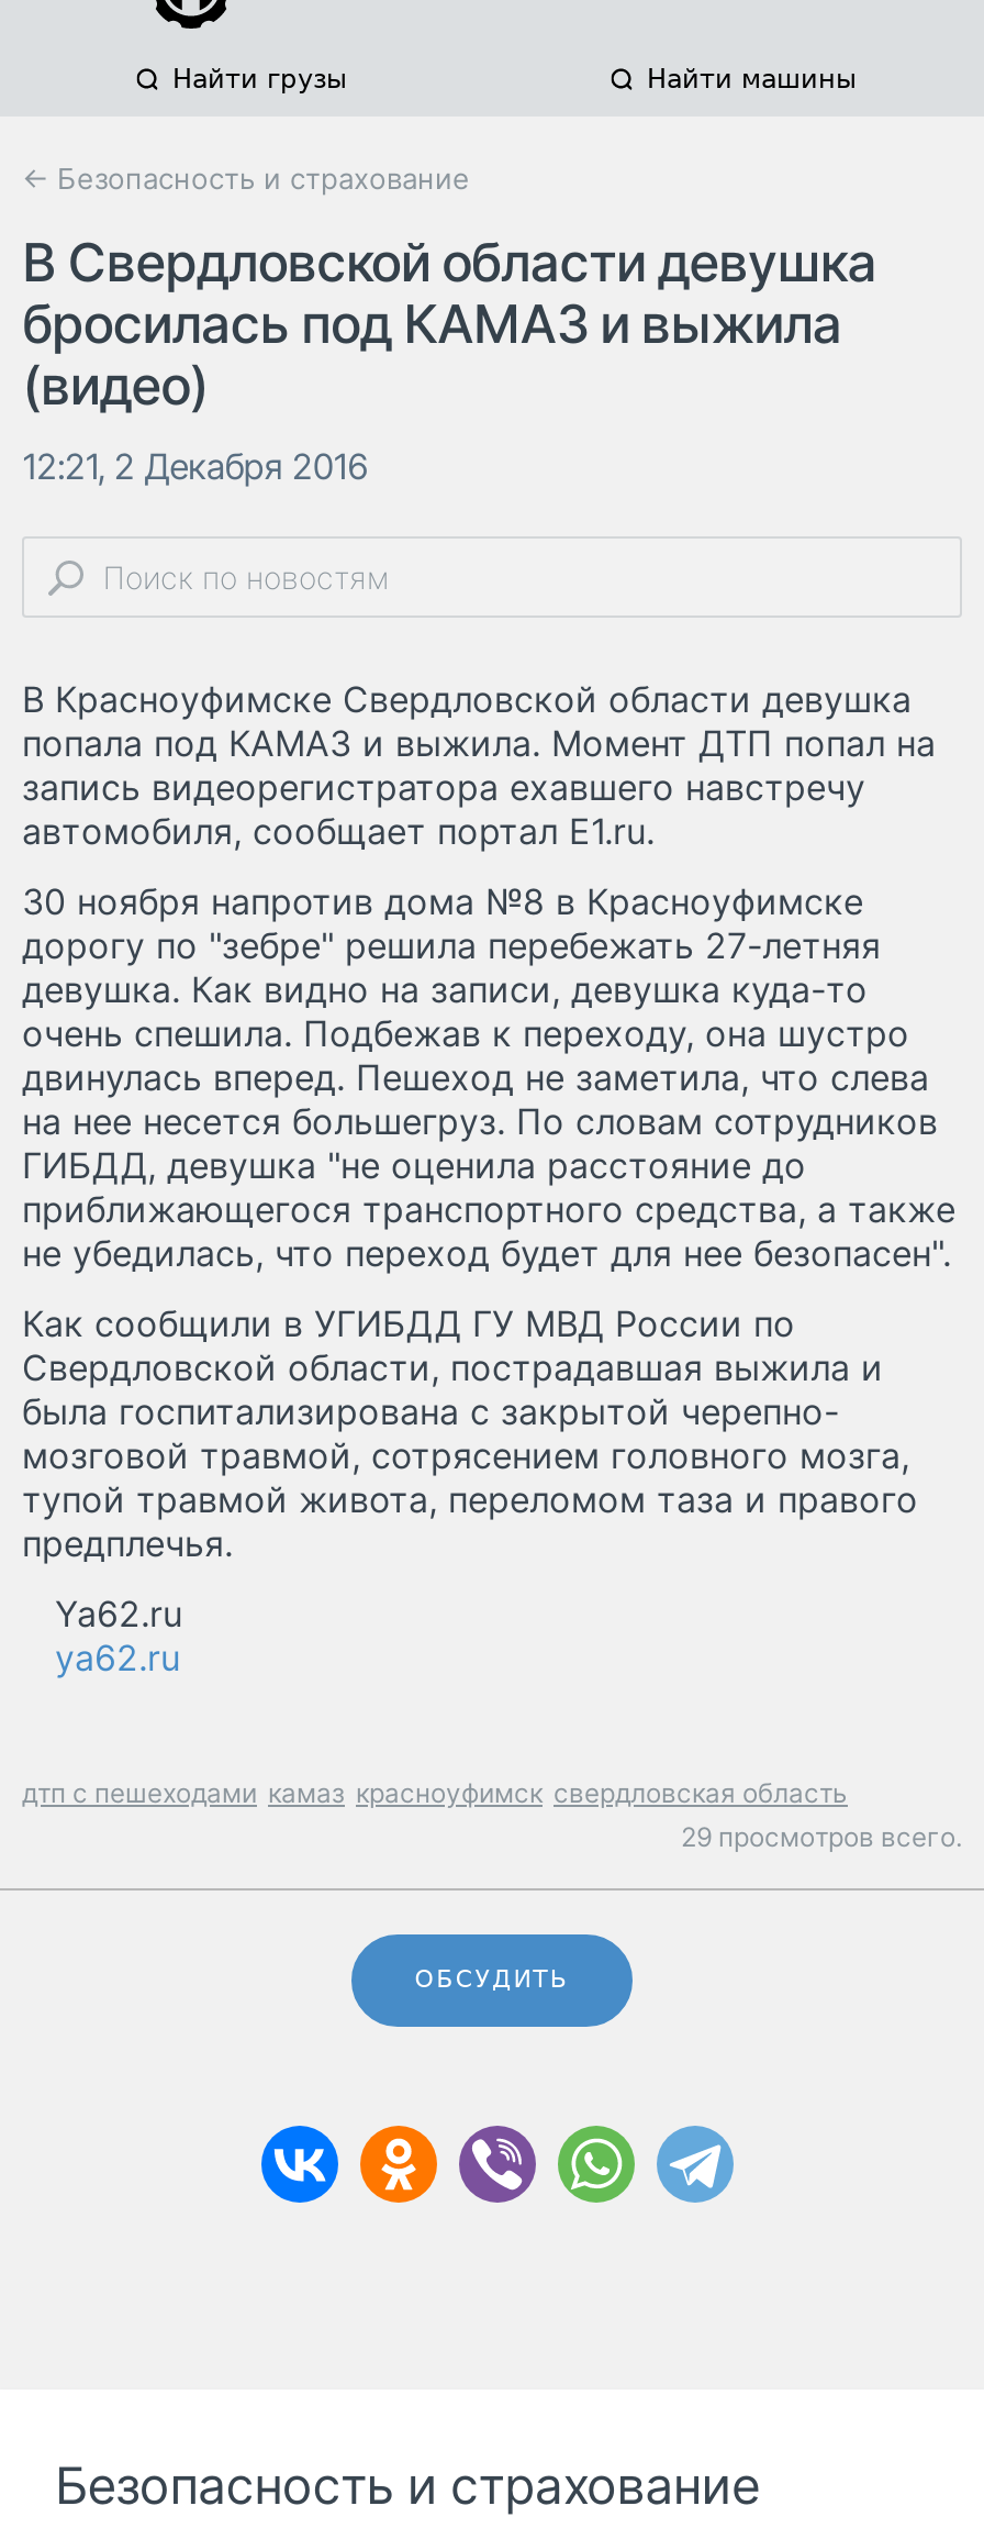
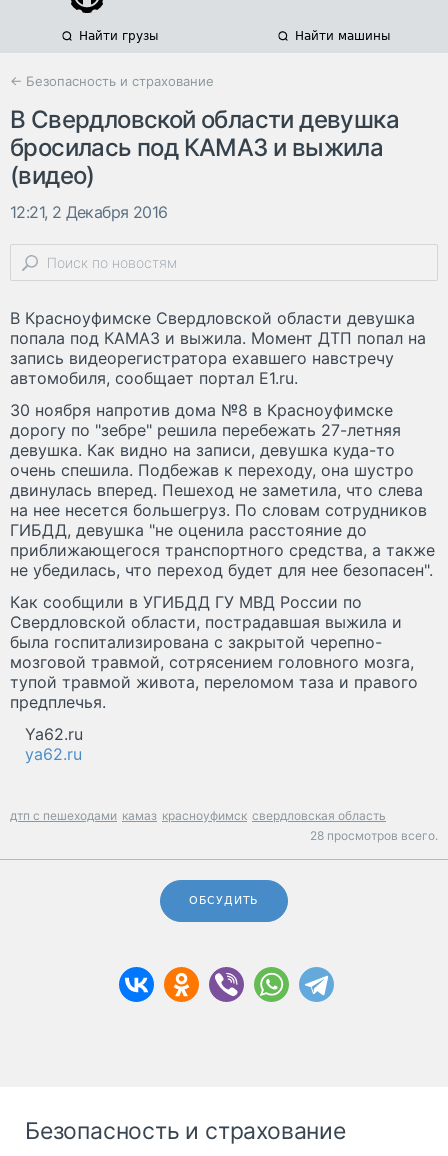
- 29 просмотров всего.
+ 28 просмотров всего.
